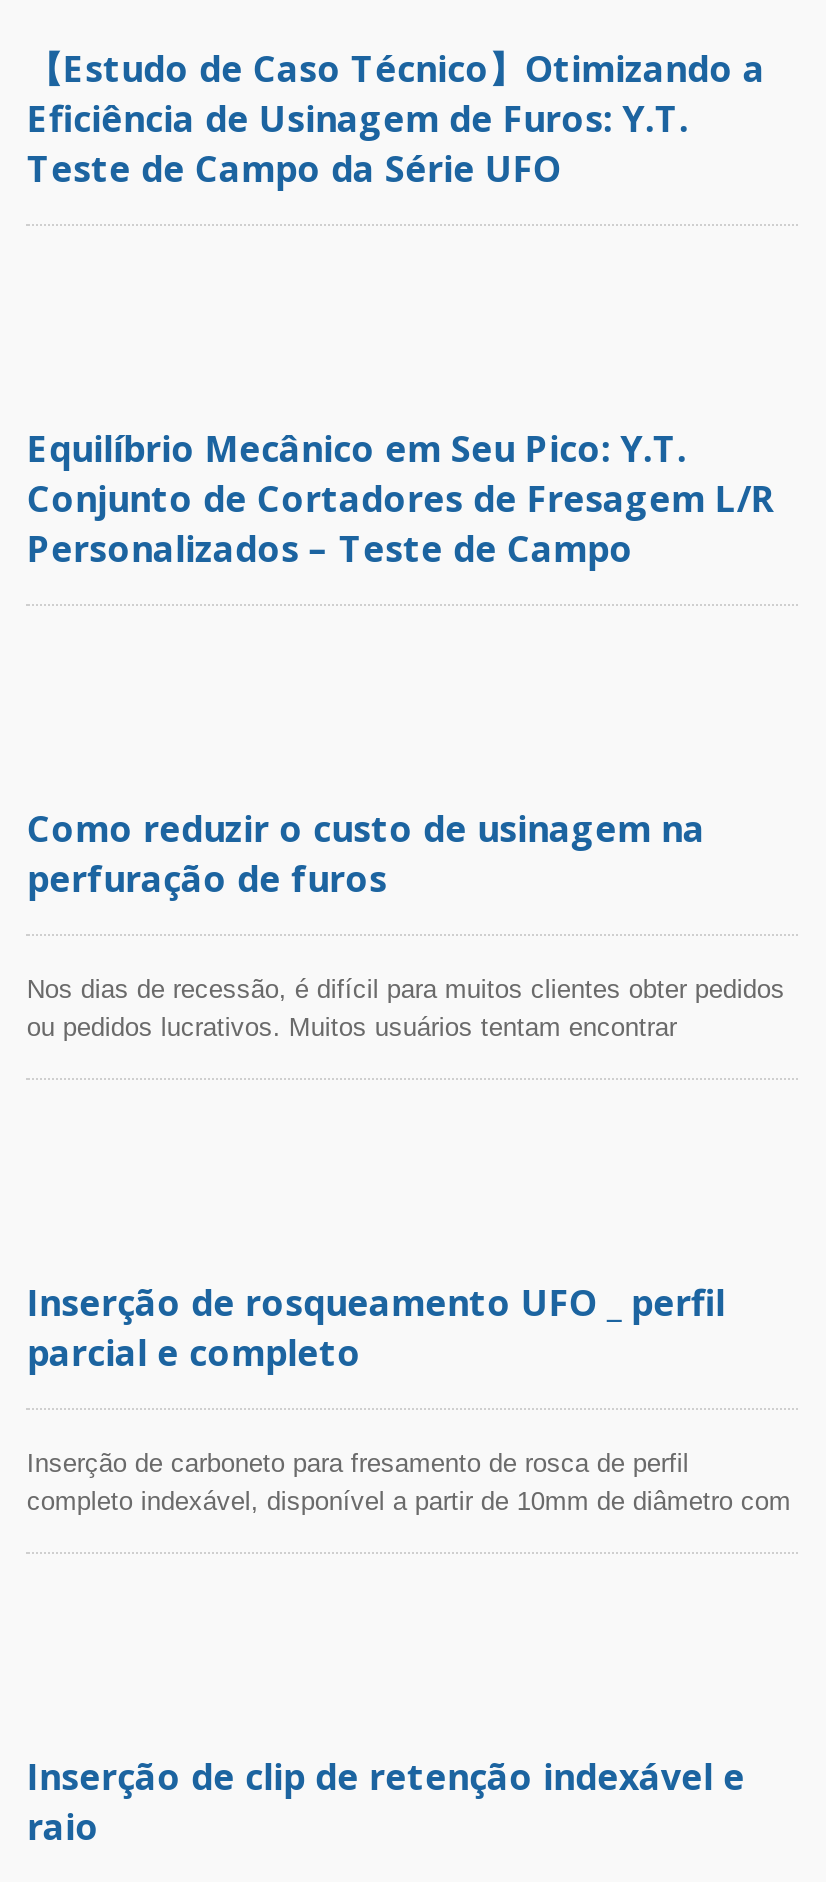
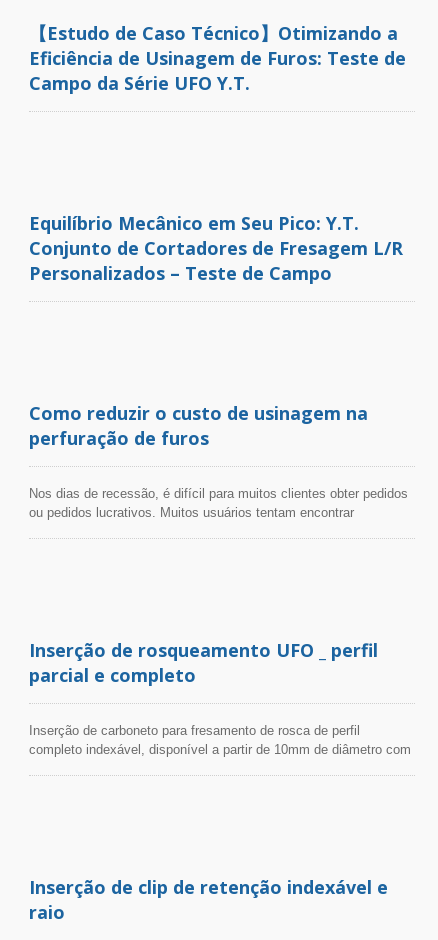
- Eficiência de Usinagem de Furos: Y.T.
- Teste de Campo da Série UFO
+ Eficiência de Usinagem de Furos: Teste de
+ Campo da Série UFO Y.T.
